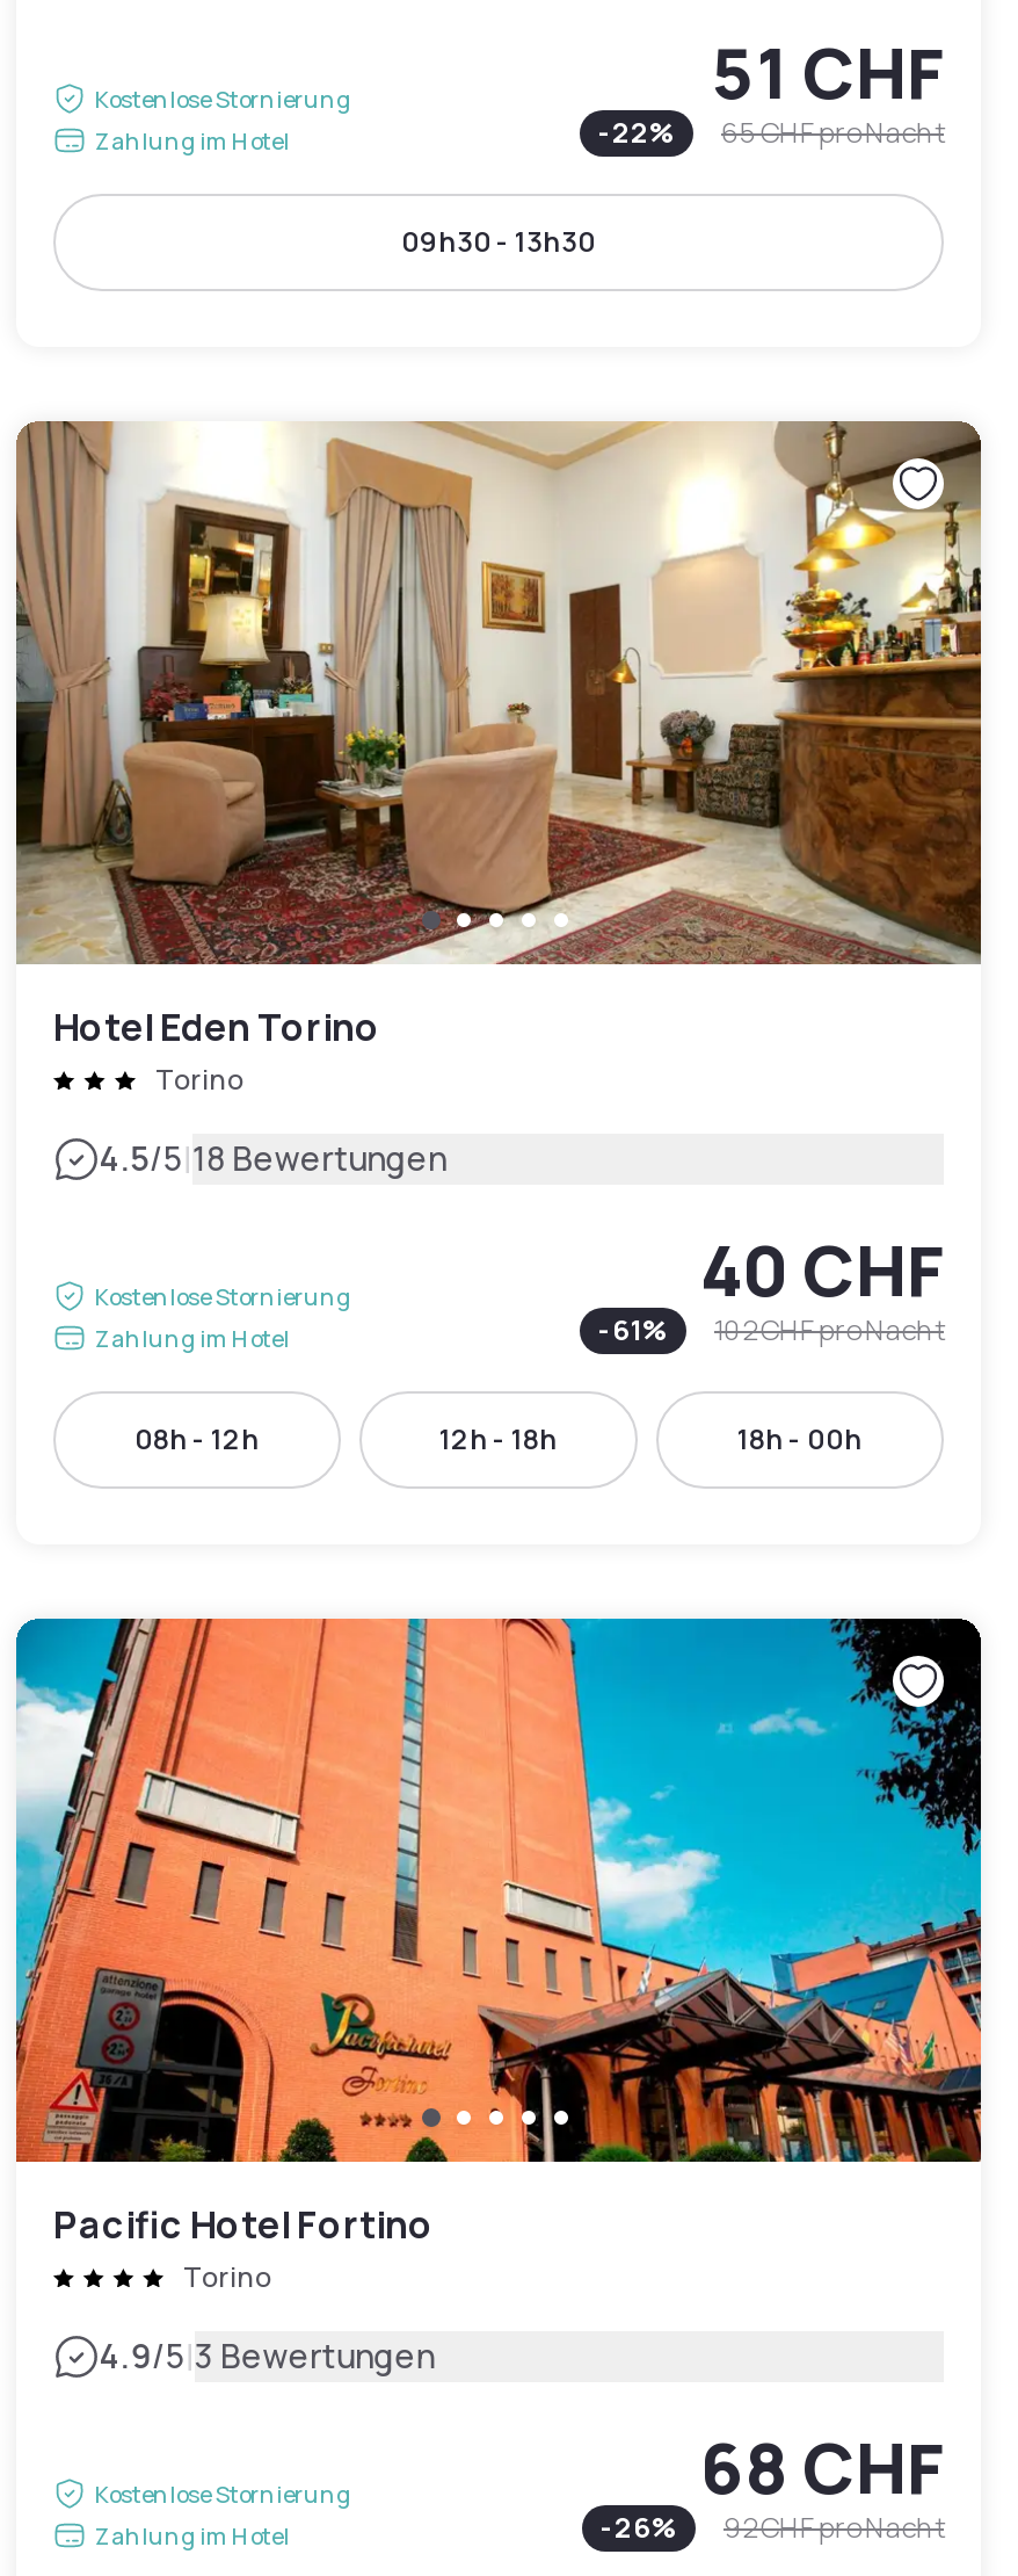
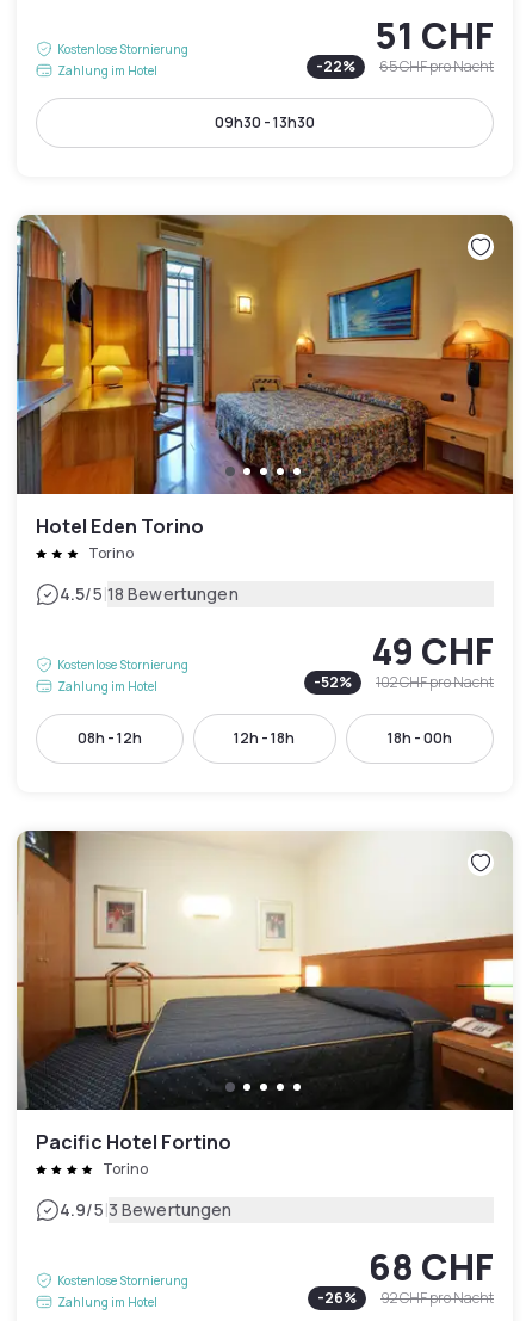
- [image]
+ [image]

- 40 CHF
+ 49 CHF

- - 61% 102 CHF pro Nacht
+ - 52% 102 CHF pro Nacht

- [image]
+ [image]
